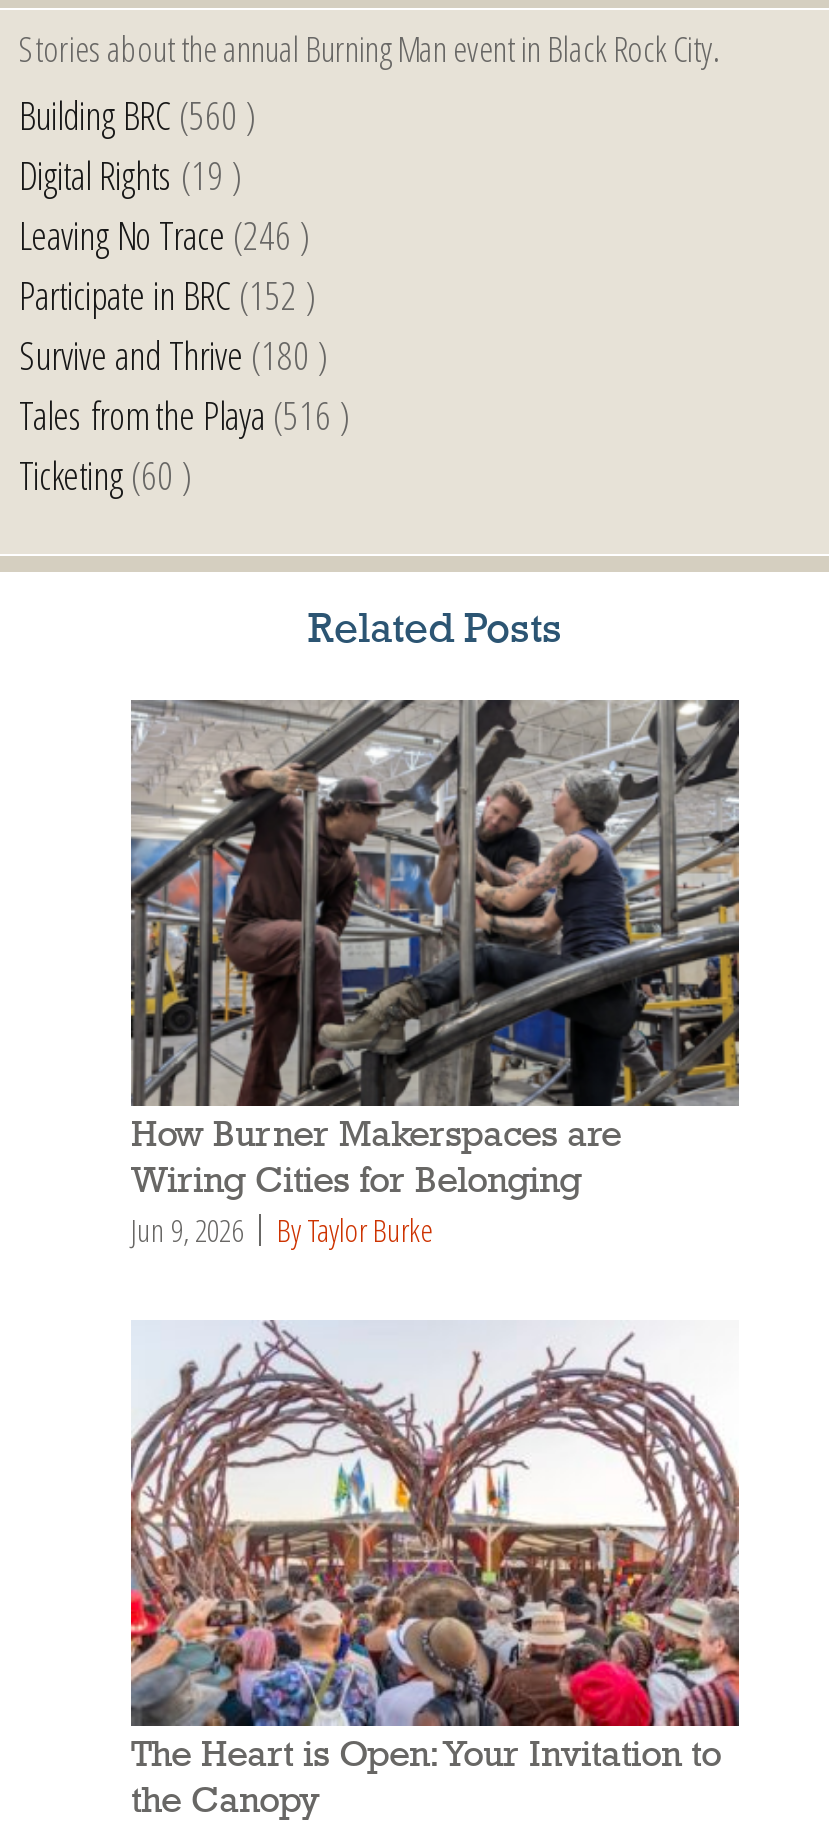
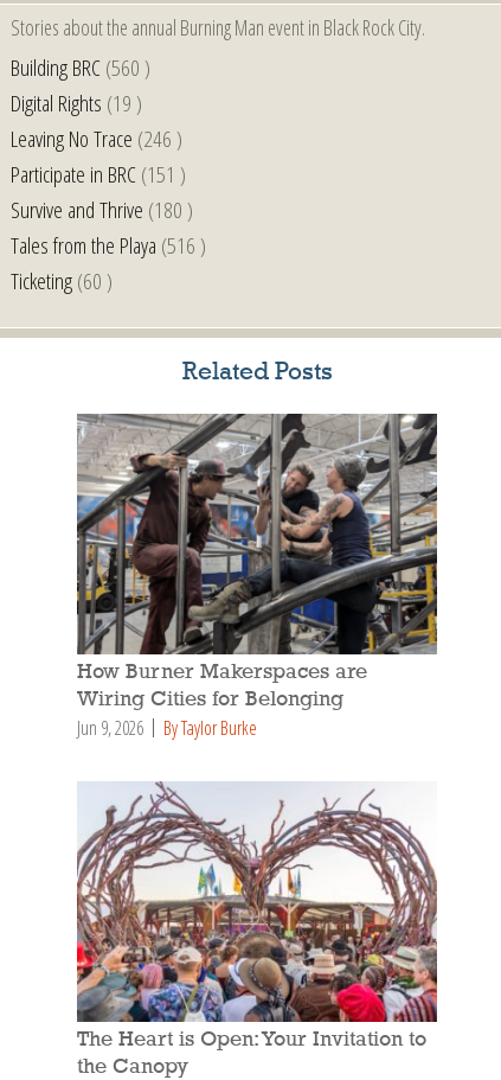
- Participate in BRC (152 )
+ Participate in BRC (151 )
